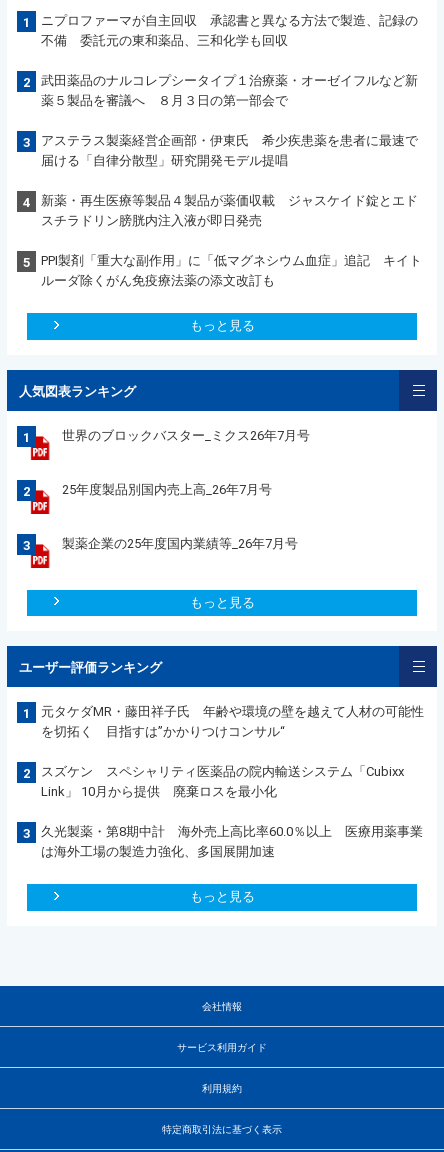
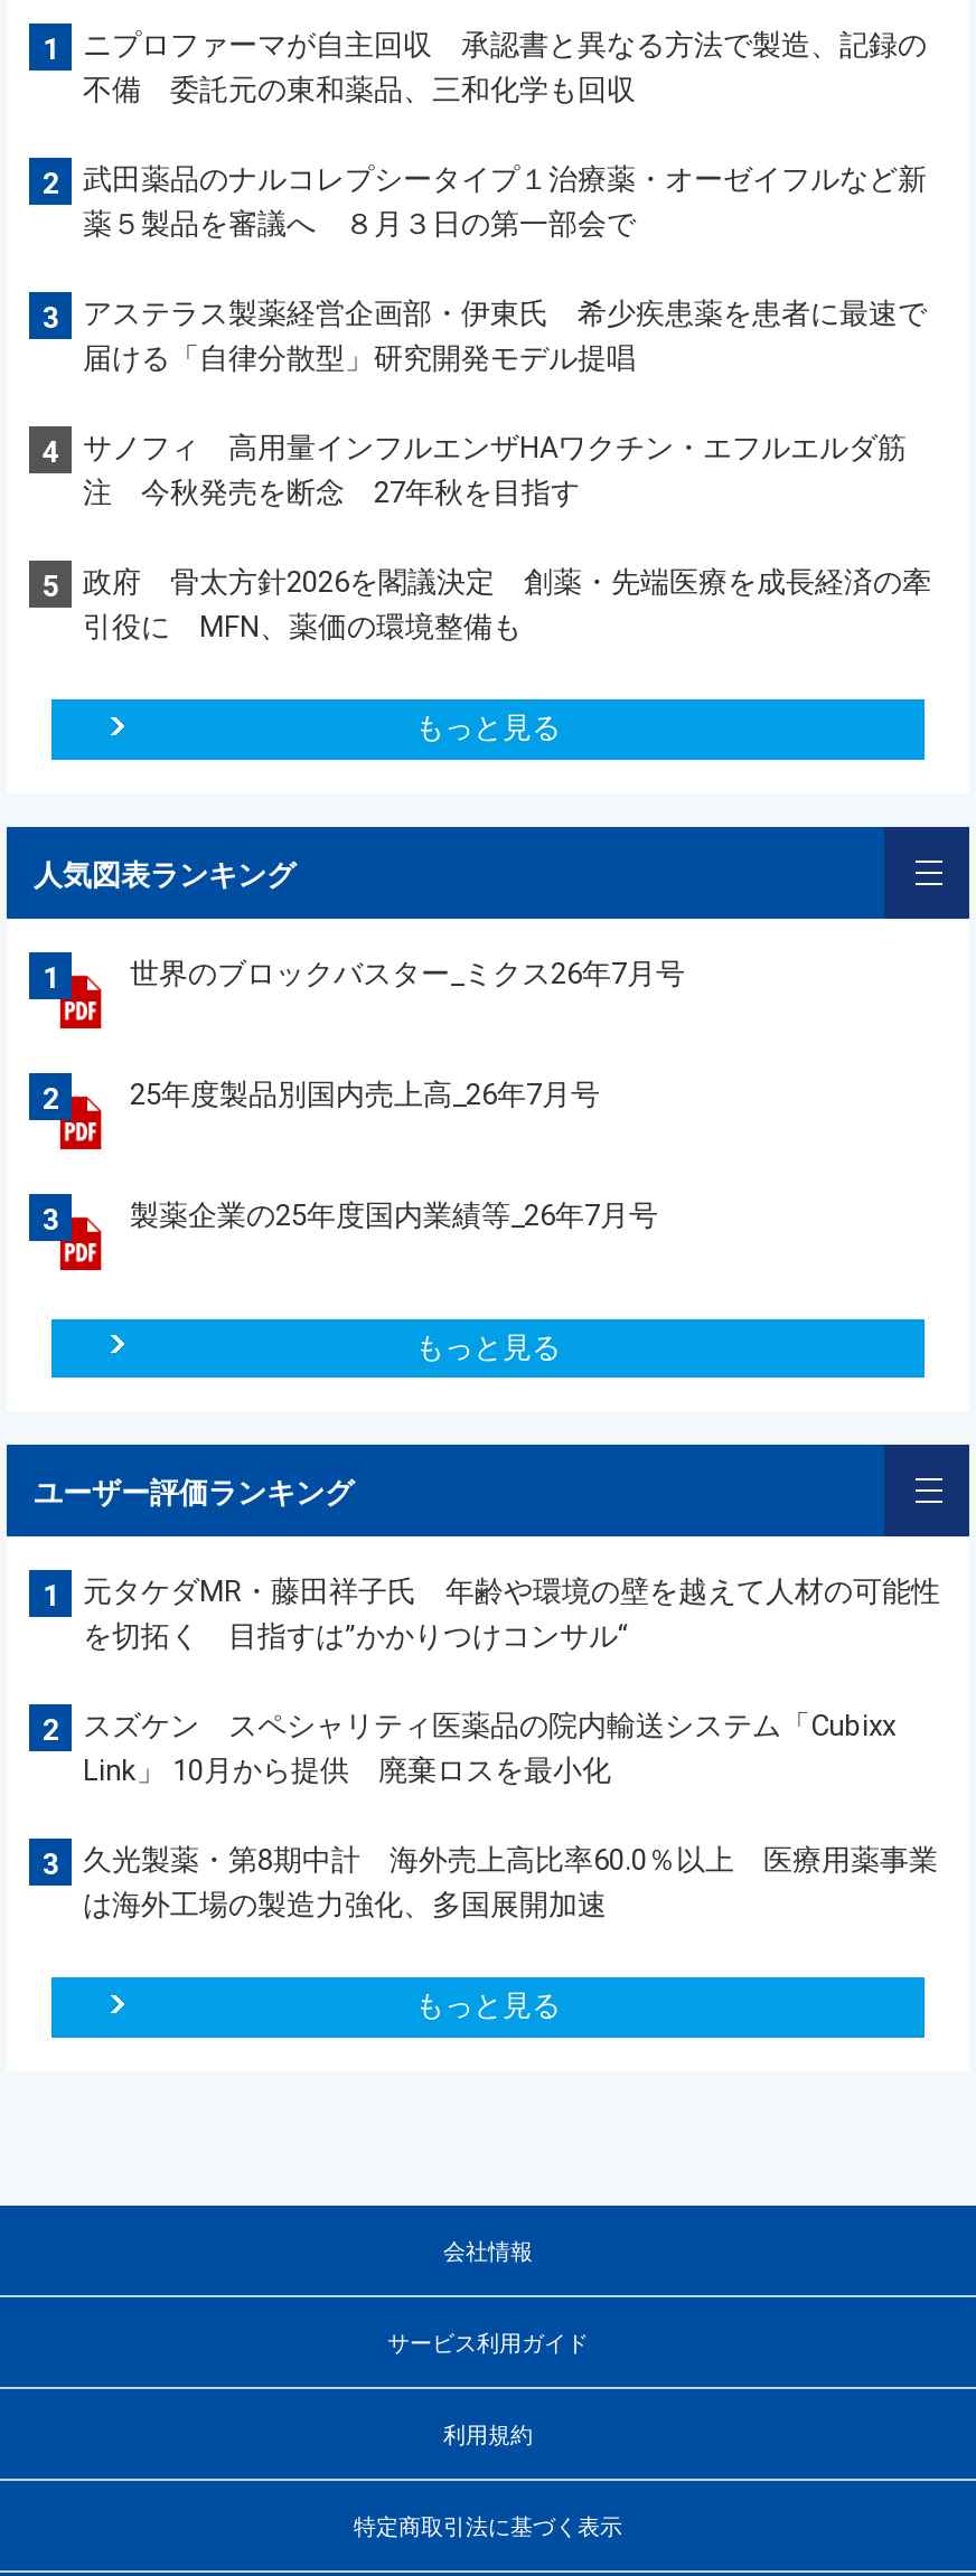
- 新薬・再生医療等製品４製品が薬価収載 ジャスケイド錠とエド
- スチラドリン膀胱内注入液が即日発売
+ サノフィ 高用量インフルエンザHAワクチン・エフルエルダ筋
+ 注 今秋発売を断念 27年秋を目指す

- PPI製剤「重大な副作用」に「低マグネシウム血症」追記 キイト
- ルーダ除くがん免疫療法薬の添文改訂も
+ 政府 骨太方針2026を閣議決定 創薬・先端医療を成長経済の牽
+ 引役に MFN、薬価の環境整備も
